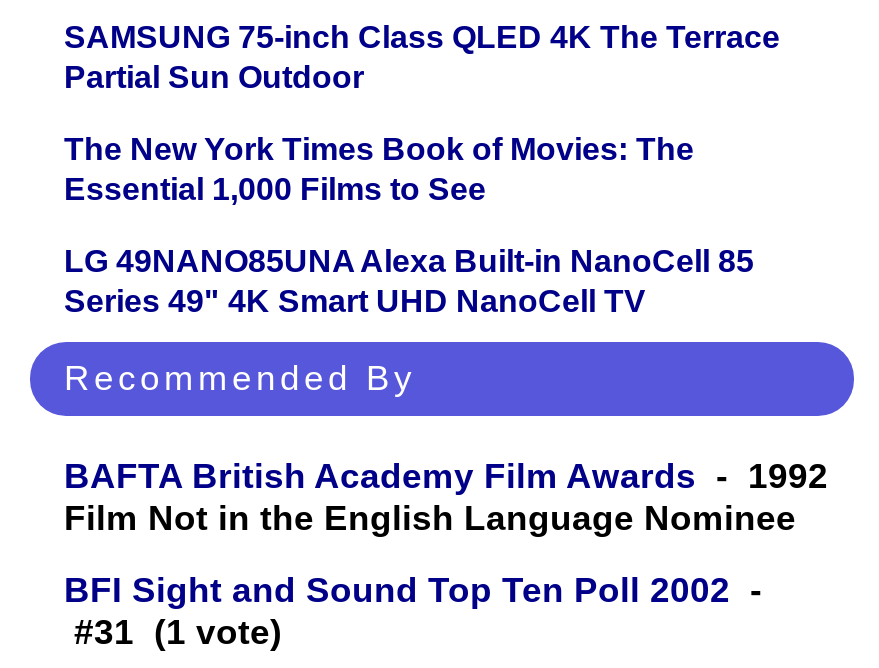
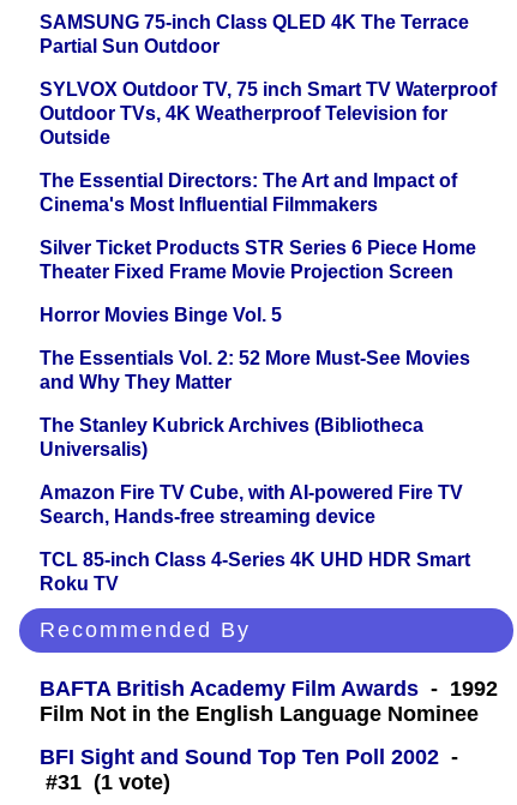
- The New York Times Book of Movies: The
- Essential 1,000 Films to See
- LG 49NANO85UNA Alexa Built-in NanoCell 85
- Series 49" 4K Smart UHD NanoCell TV
+ SYLVOX Outdoor TV, 75 inch Smart TV Waterproof
+ Outdoor TVs, 4K Weatherproof Television for
+ Outside
+ The Essential Directors: The Art and Impact of
+ Cinema's Most Influential Filmmakers
+ Silver Ticket Products STR Series 6 Piece Home
+ Theater Fixed Frame Movie Projection Screen
+ Horror Movies Binge Vol. 5
+ The Essentials Vol. 2: 52 More Must-See Movies
+ and Why They Matter
+ The Stanley Kubrick Archives (Bibliotheca
+ Universalis)
+ Amazon Fire TV Cube, with AI-powered Fire TV
+ Search, Hands-free streaming device
+ TCL 85-inch Class 4-Series 4K UHD HDR Smart
+ Roku TV
